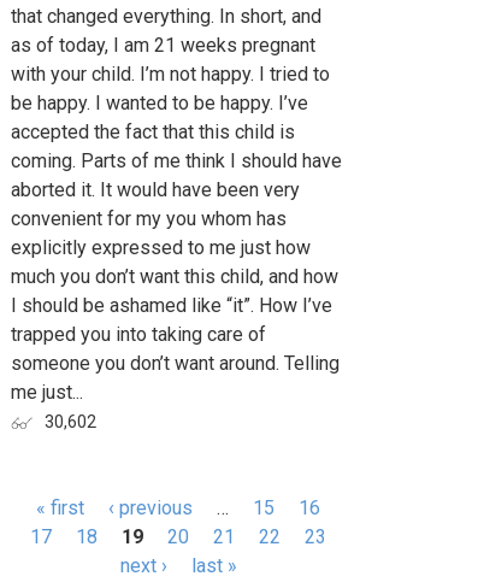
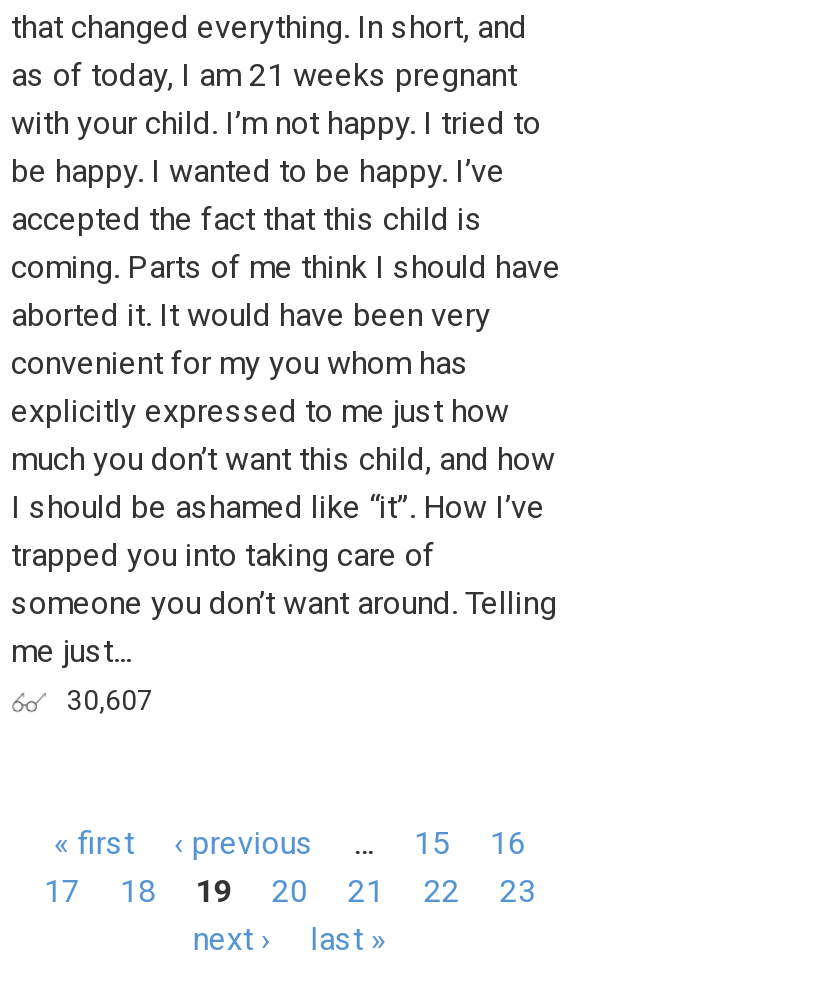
- 30,602
+ 30,607
